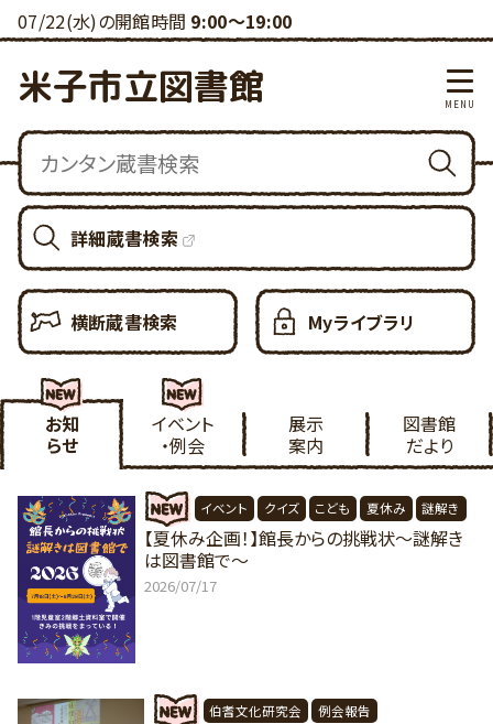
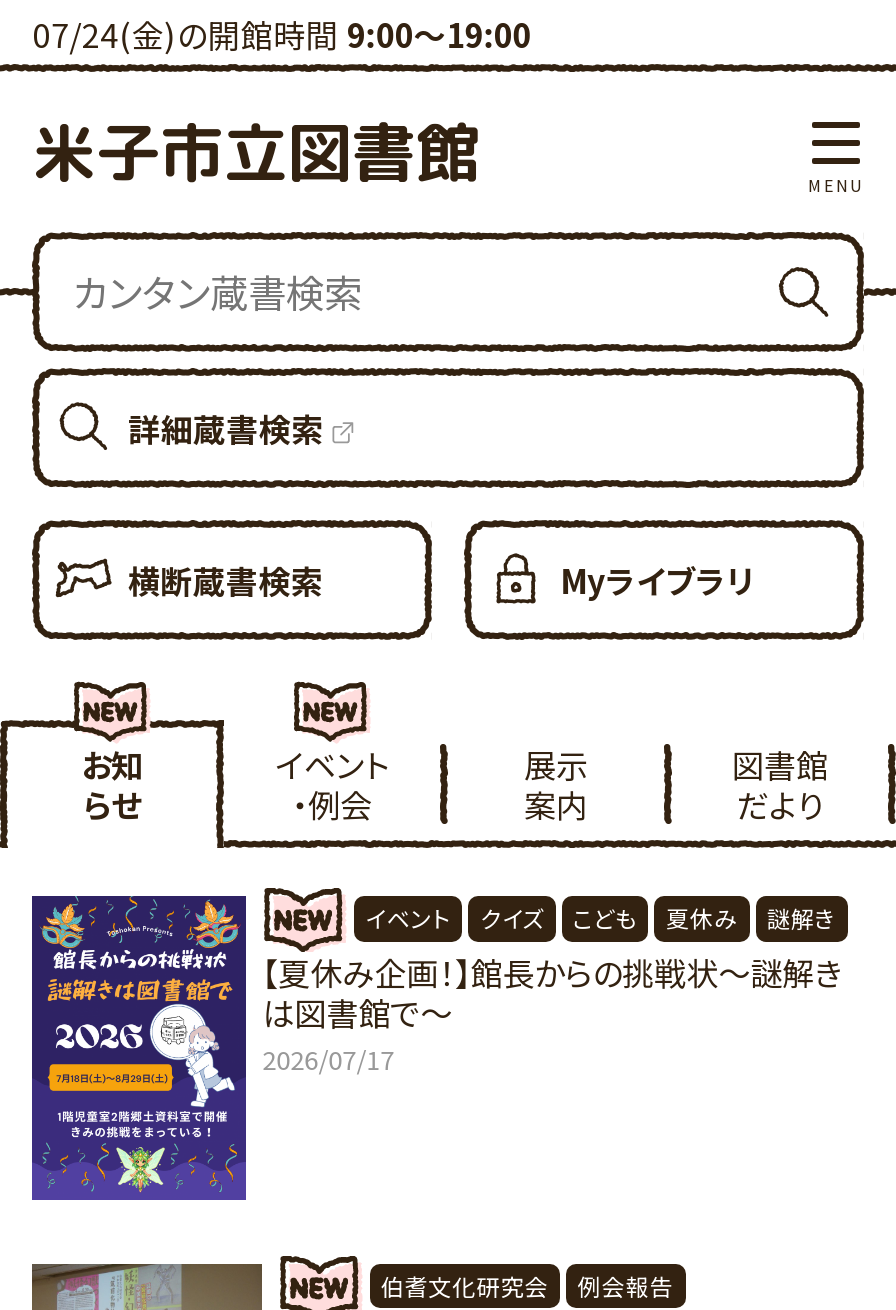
- 07/22(水)の開館時間9:00～19:00
+ 07/24(金)の開館時間9:00～19:00
